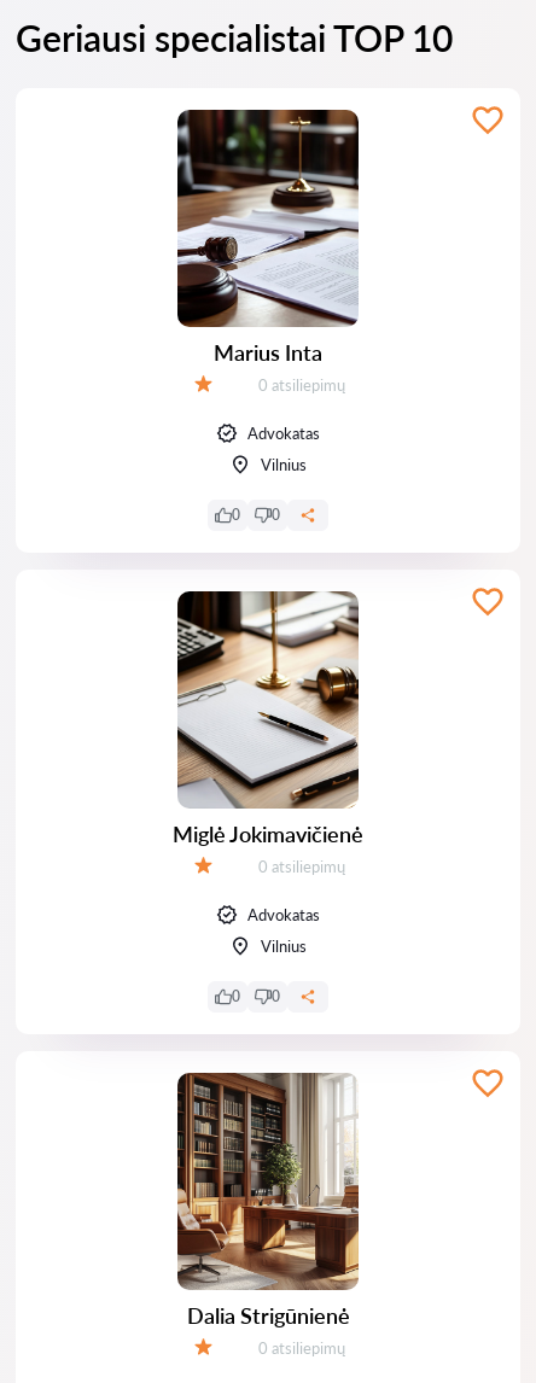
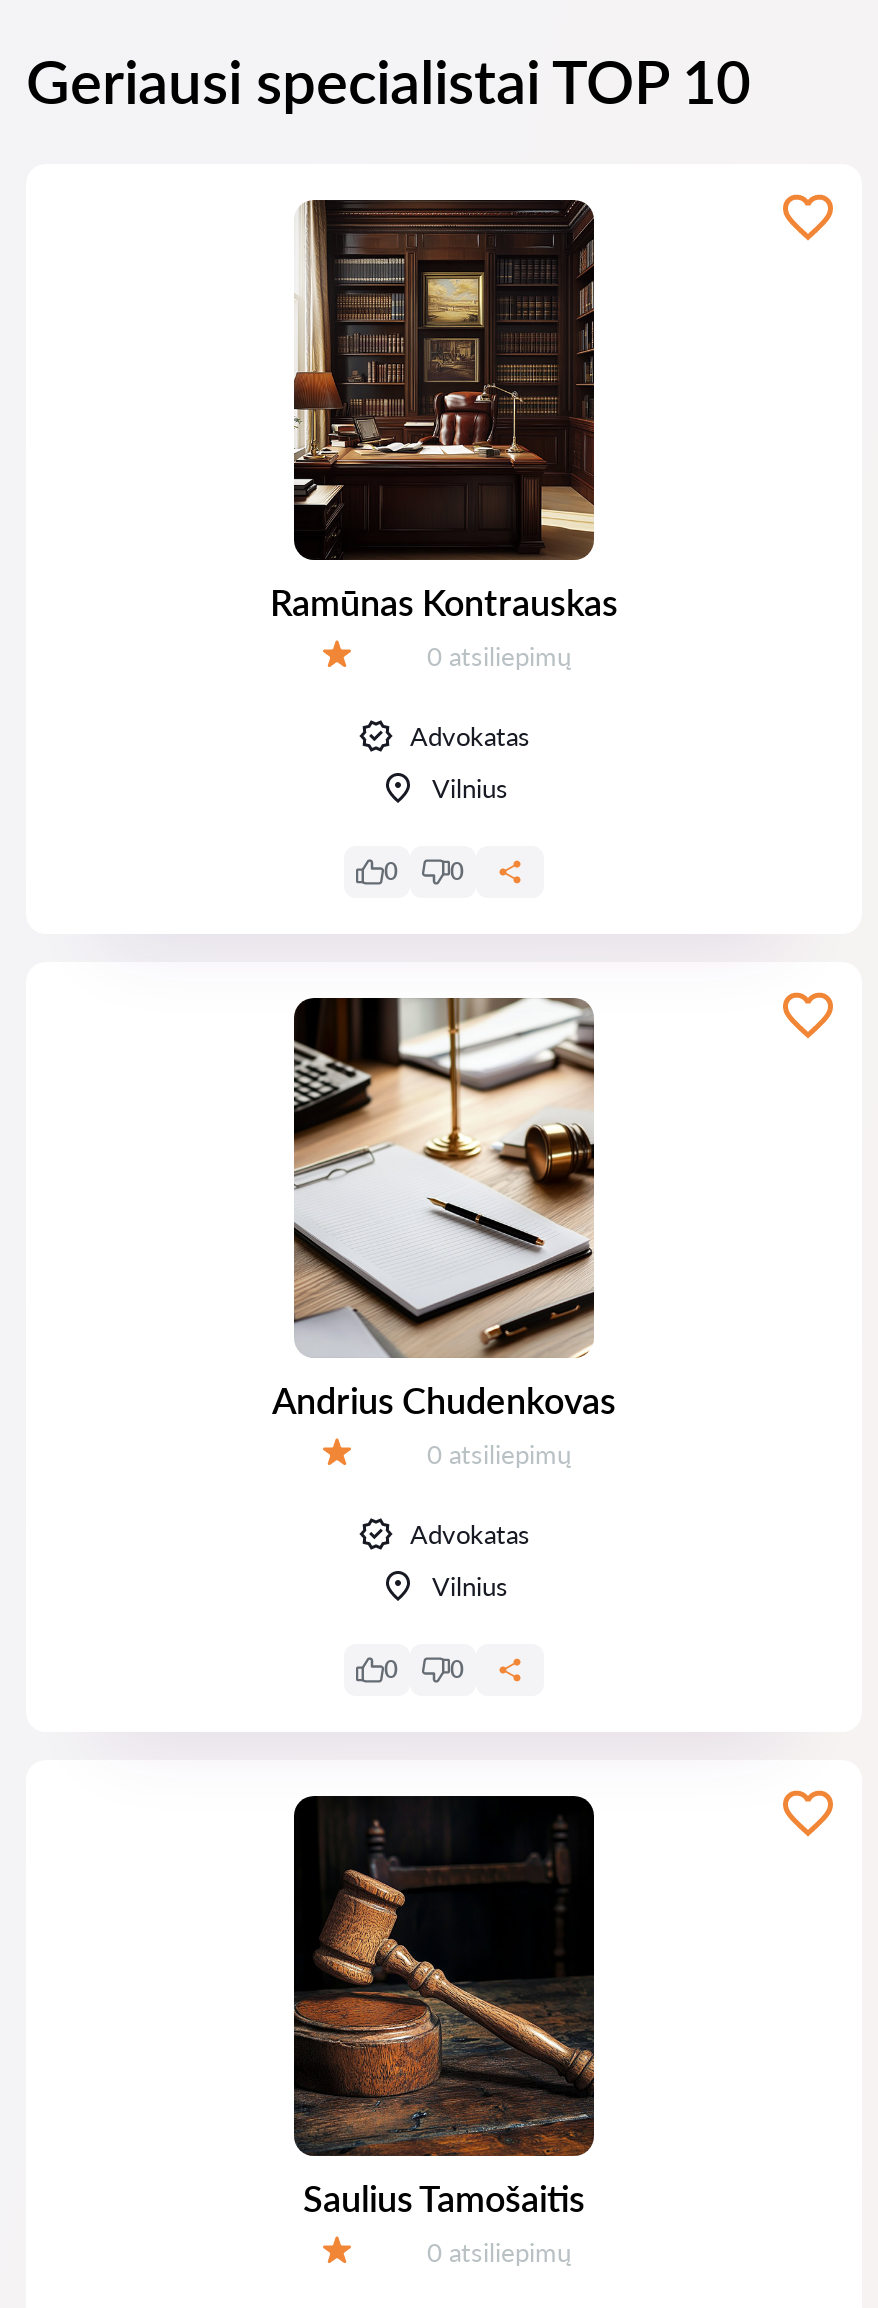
- [image]
- Marius Inta
+ [image]
+ Ramūnas Kontrauskas

- Miglė Jokimavičienė
+ Andrius Chudenkovas

- [image]
- Dalia Strigūnienė
+ [image]
+ Saulius Tamošaitis
